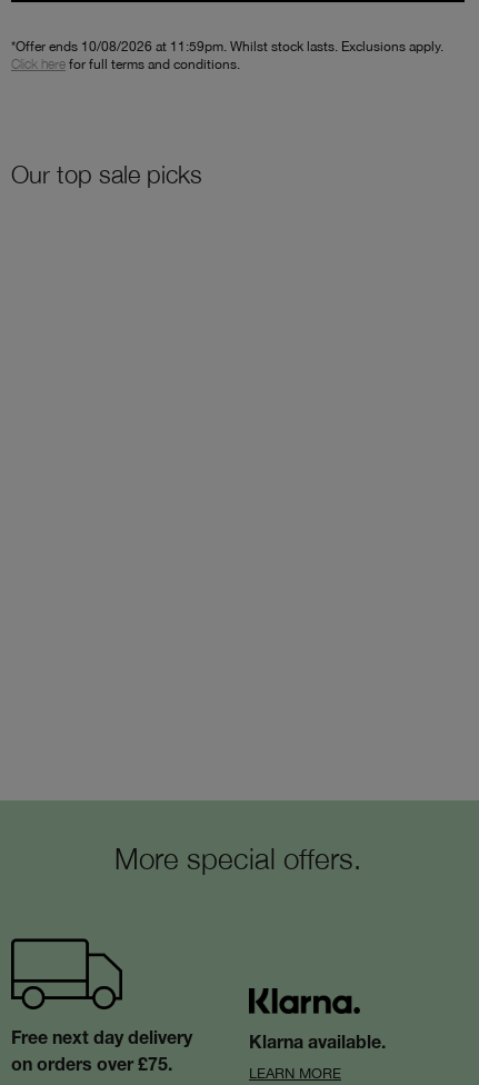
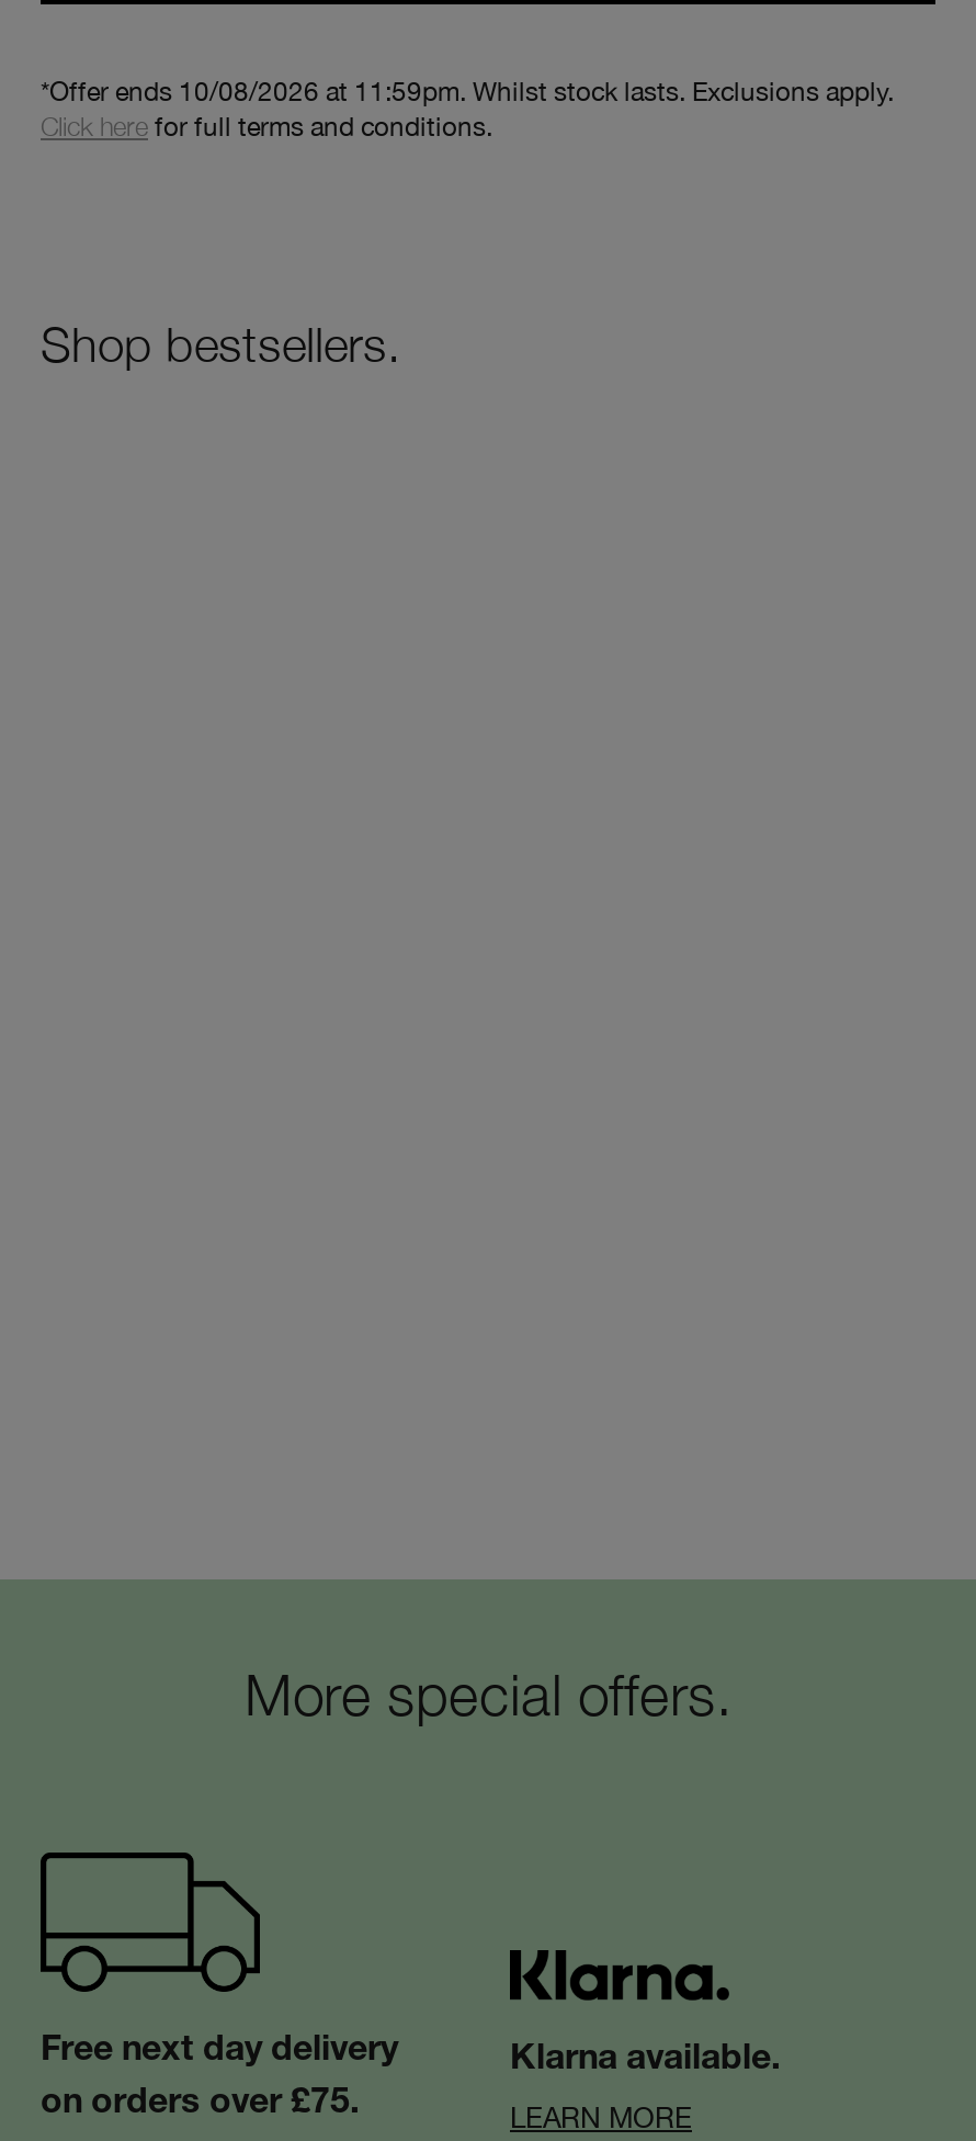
- Our top sale picks
+ Shop bestsellers.
